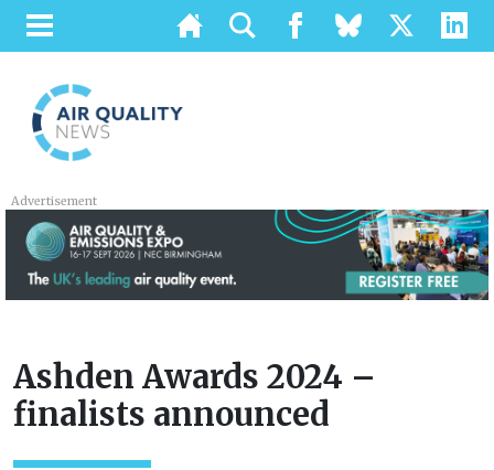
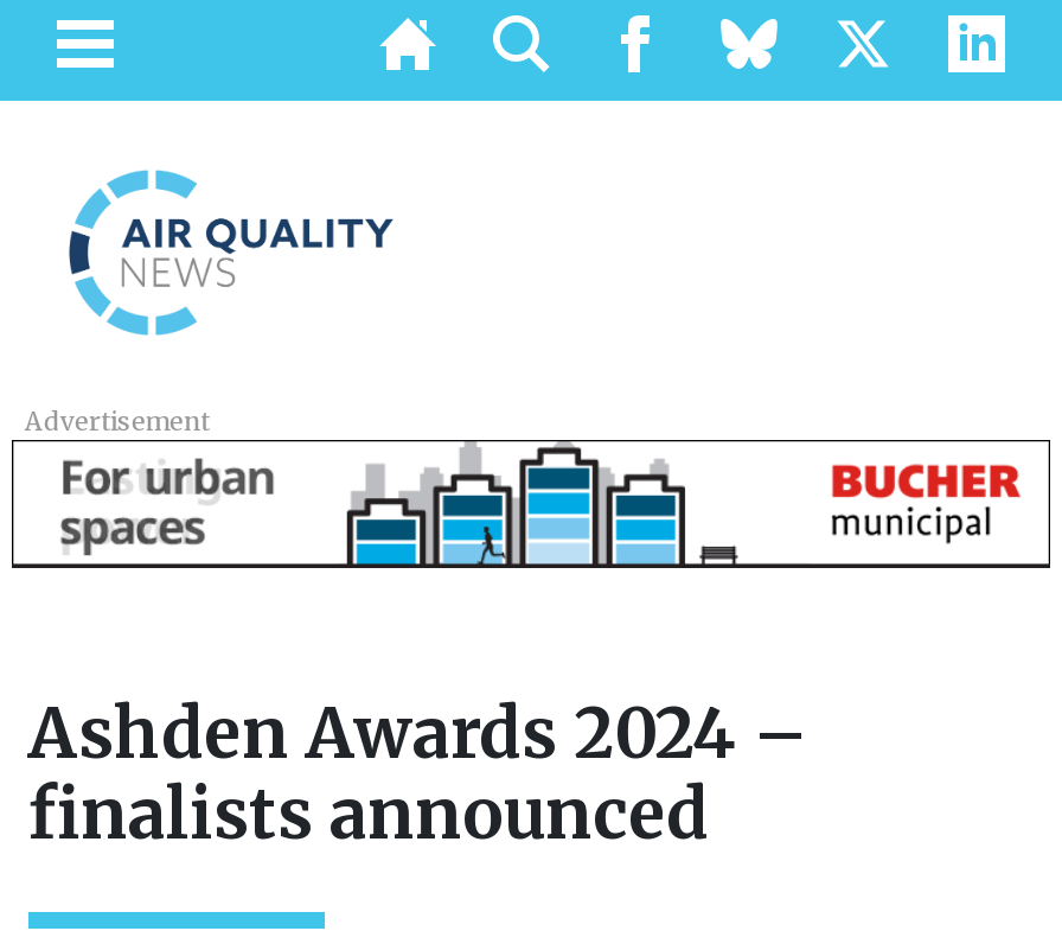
- [image]
+ [image]
